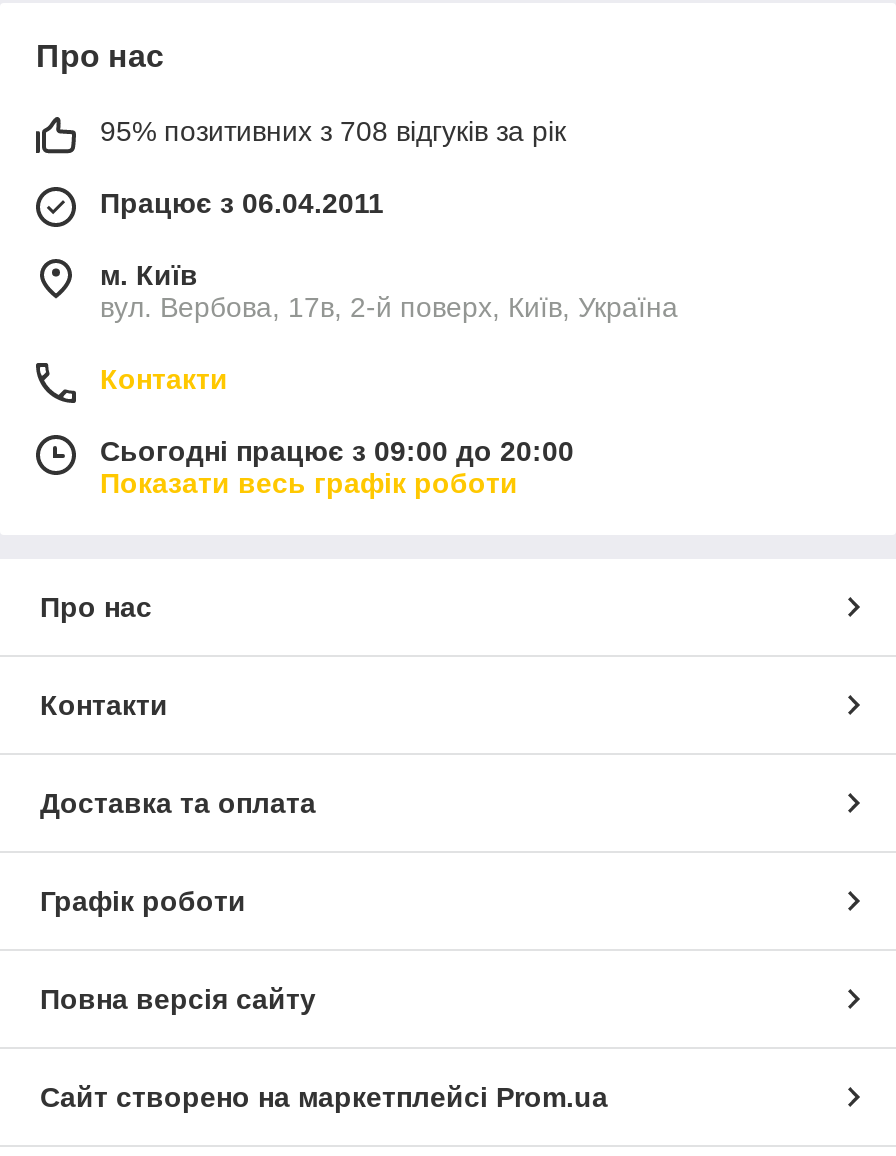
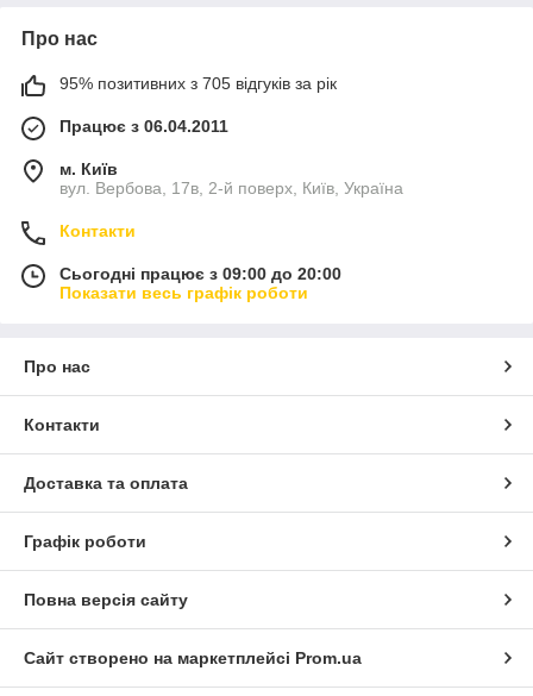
- 95% позитивних з 708 відгуків за рік
+ 95% позитивних з 705 відгуків за рік
